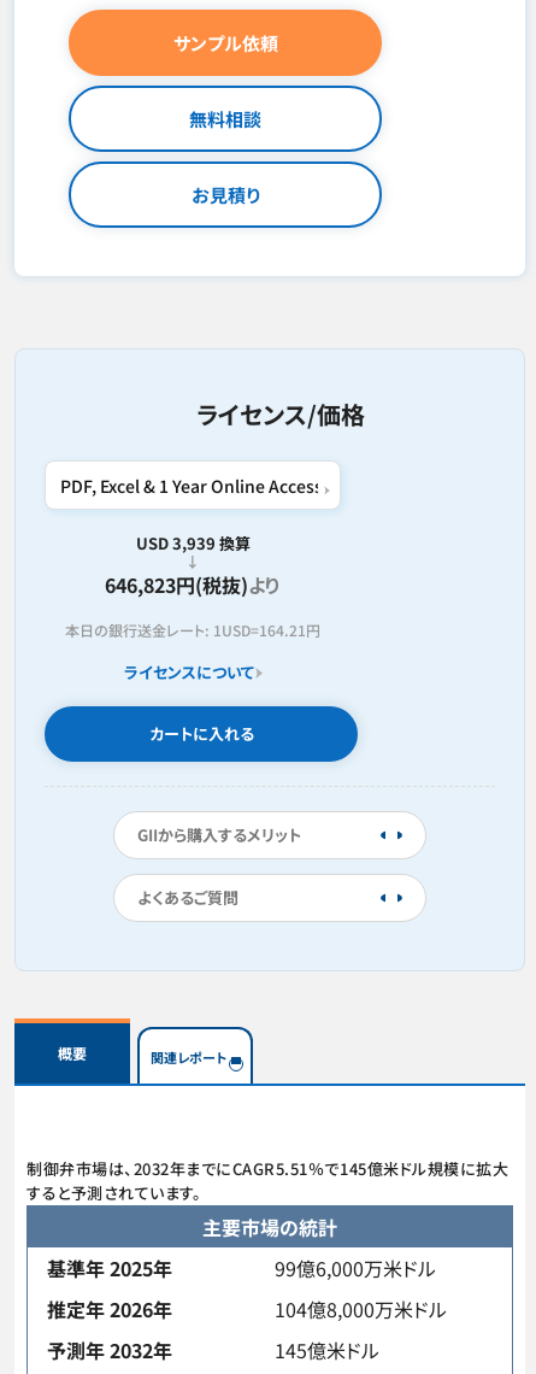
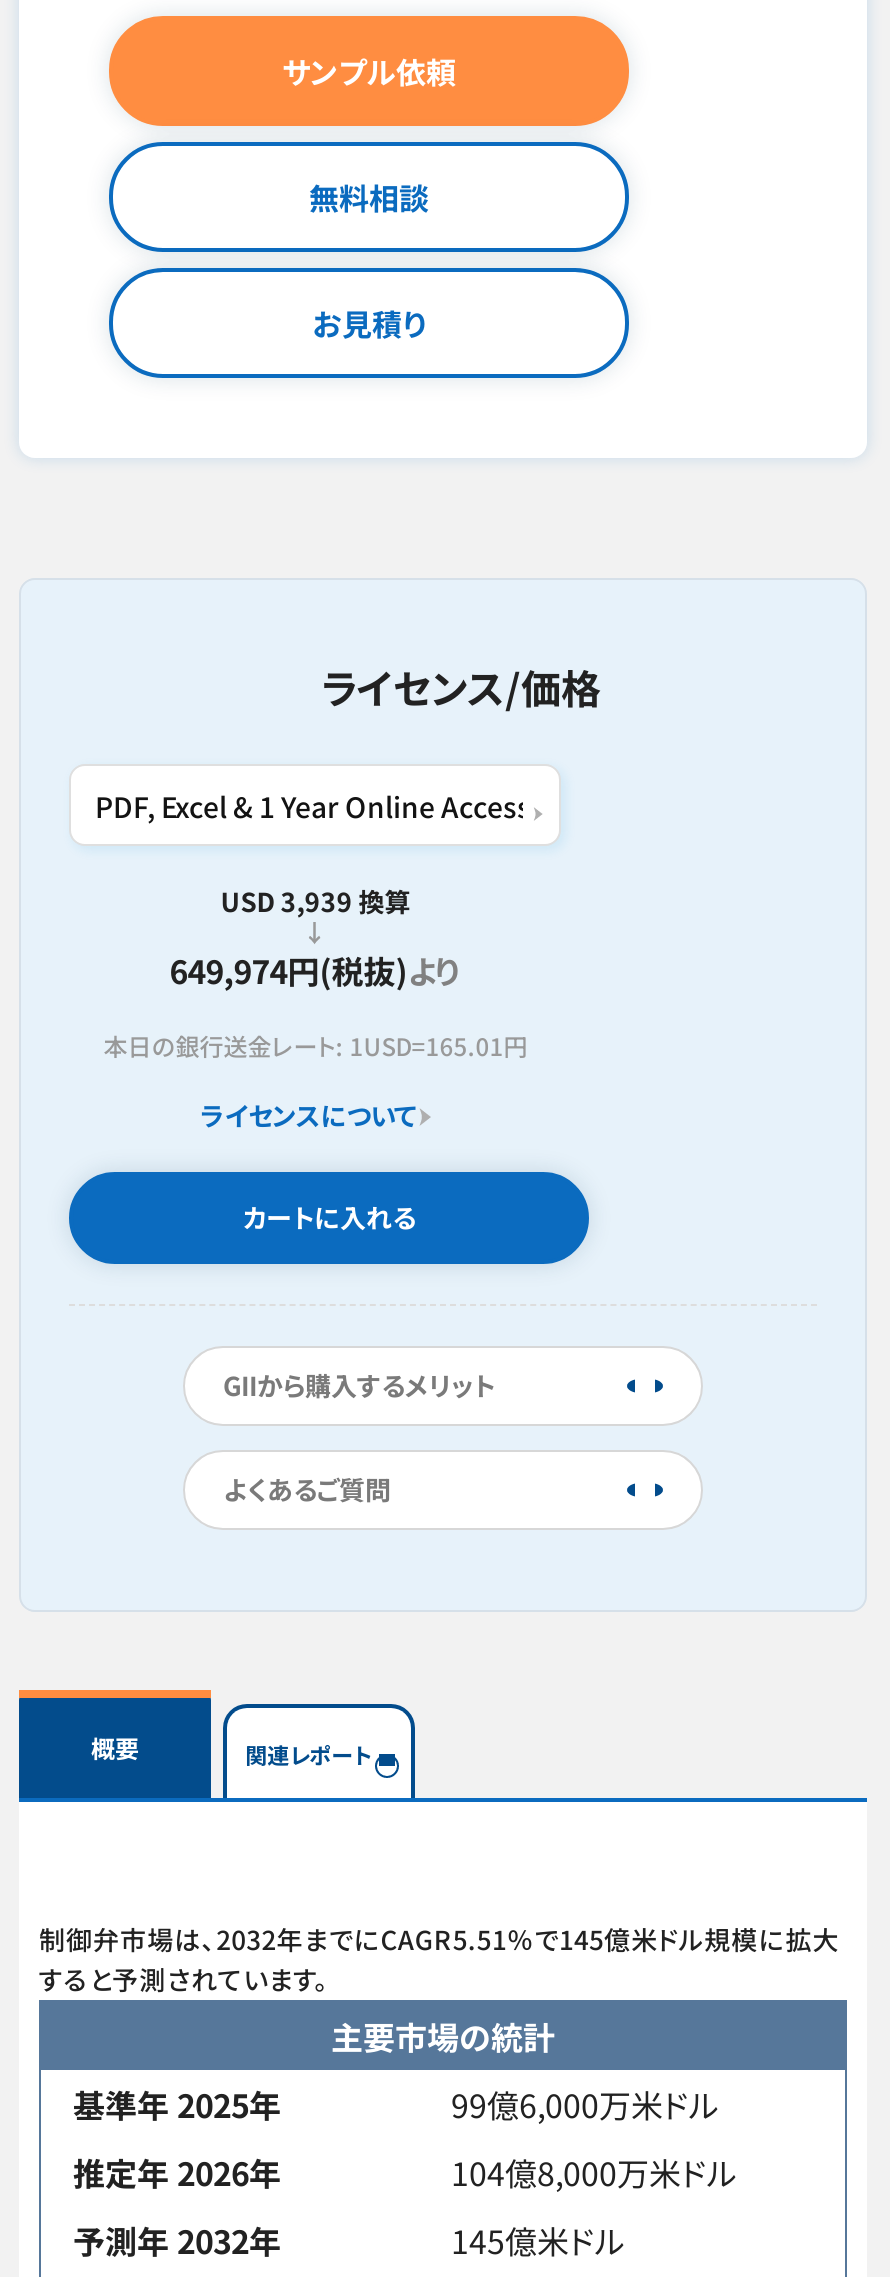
- 646,823円(税抜)より
+ 649,974円(税抜)より

- 本日の銀行送金レート: 1USD=164.21円
+ 本日の銀行送金レート: 1USD=165.01円
